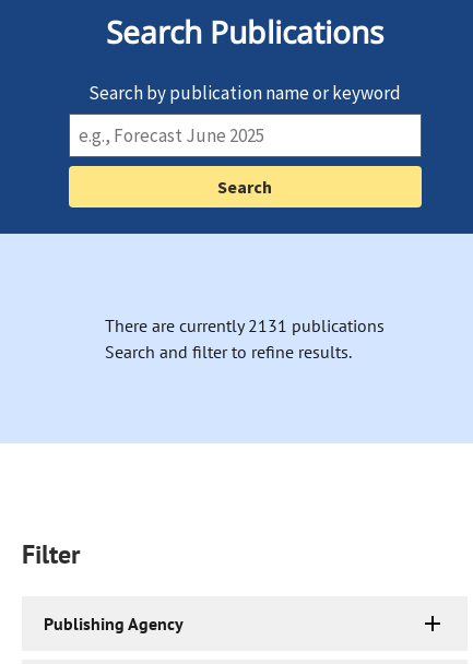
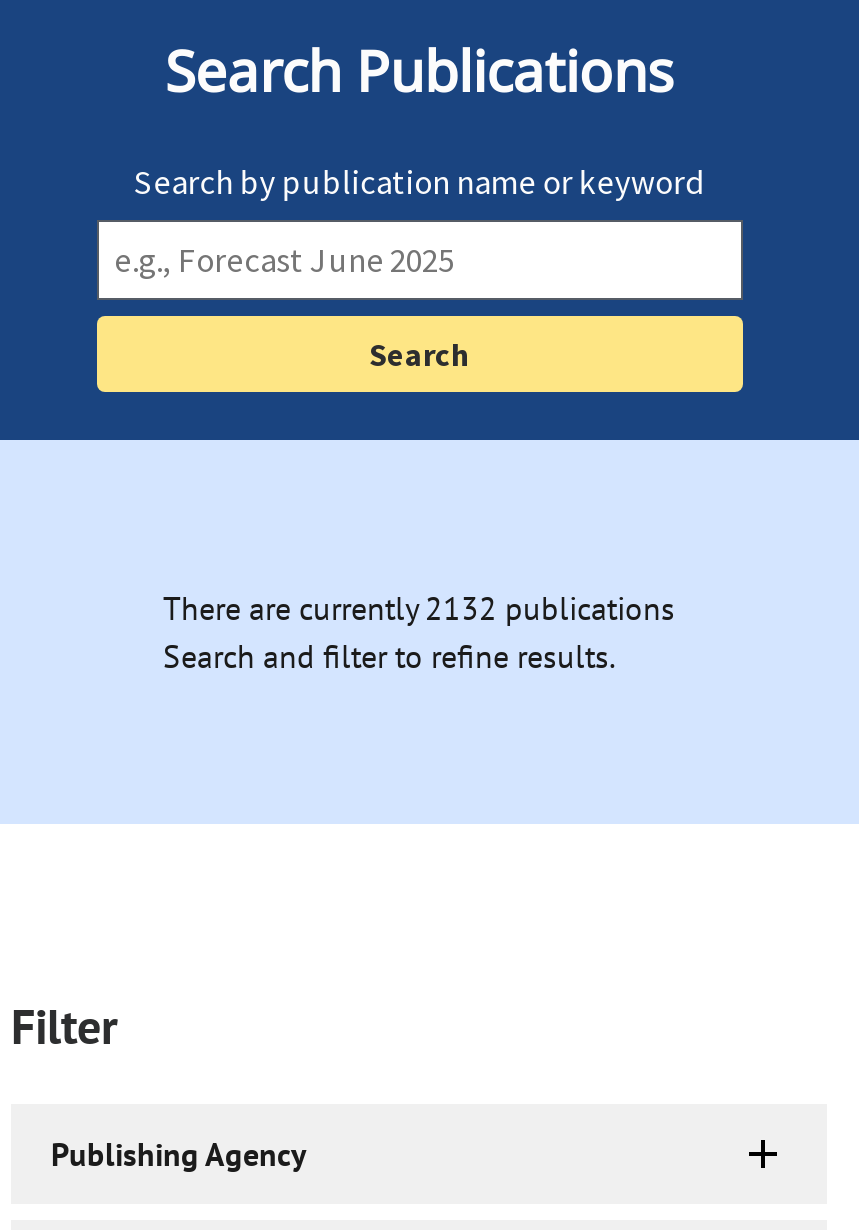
- There are currently 2131 publications
+ There are currently 2132 publications
